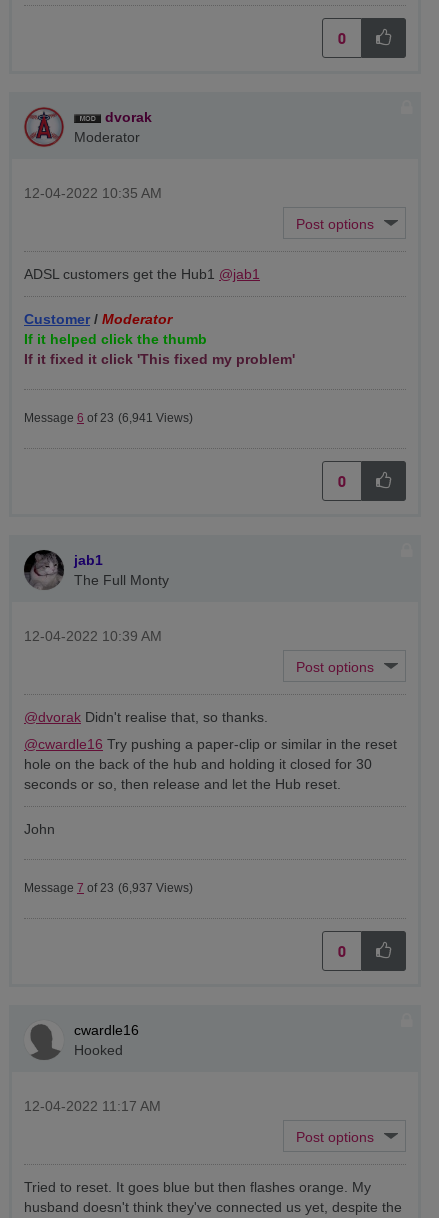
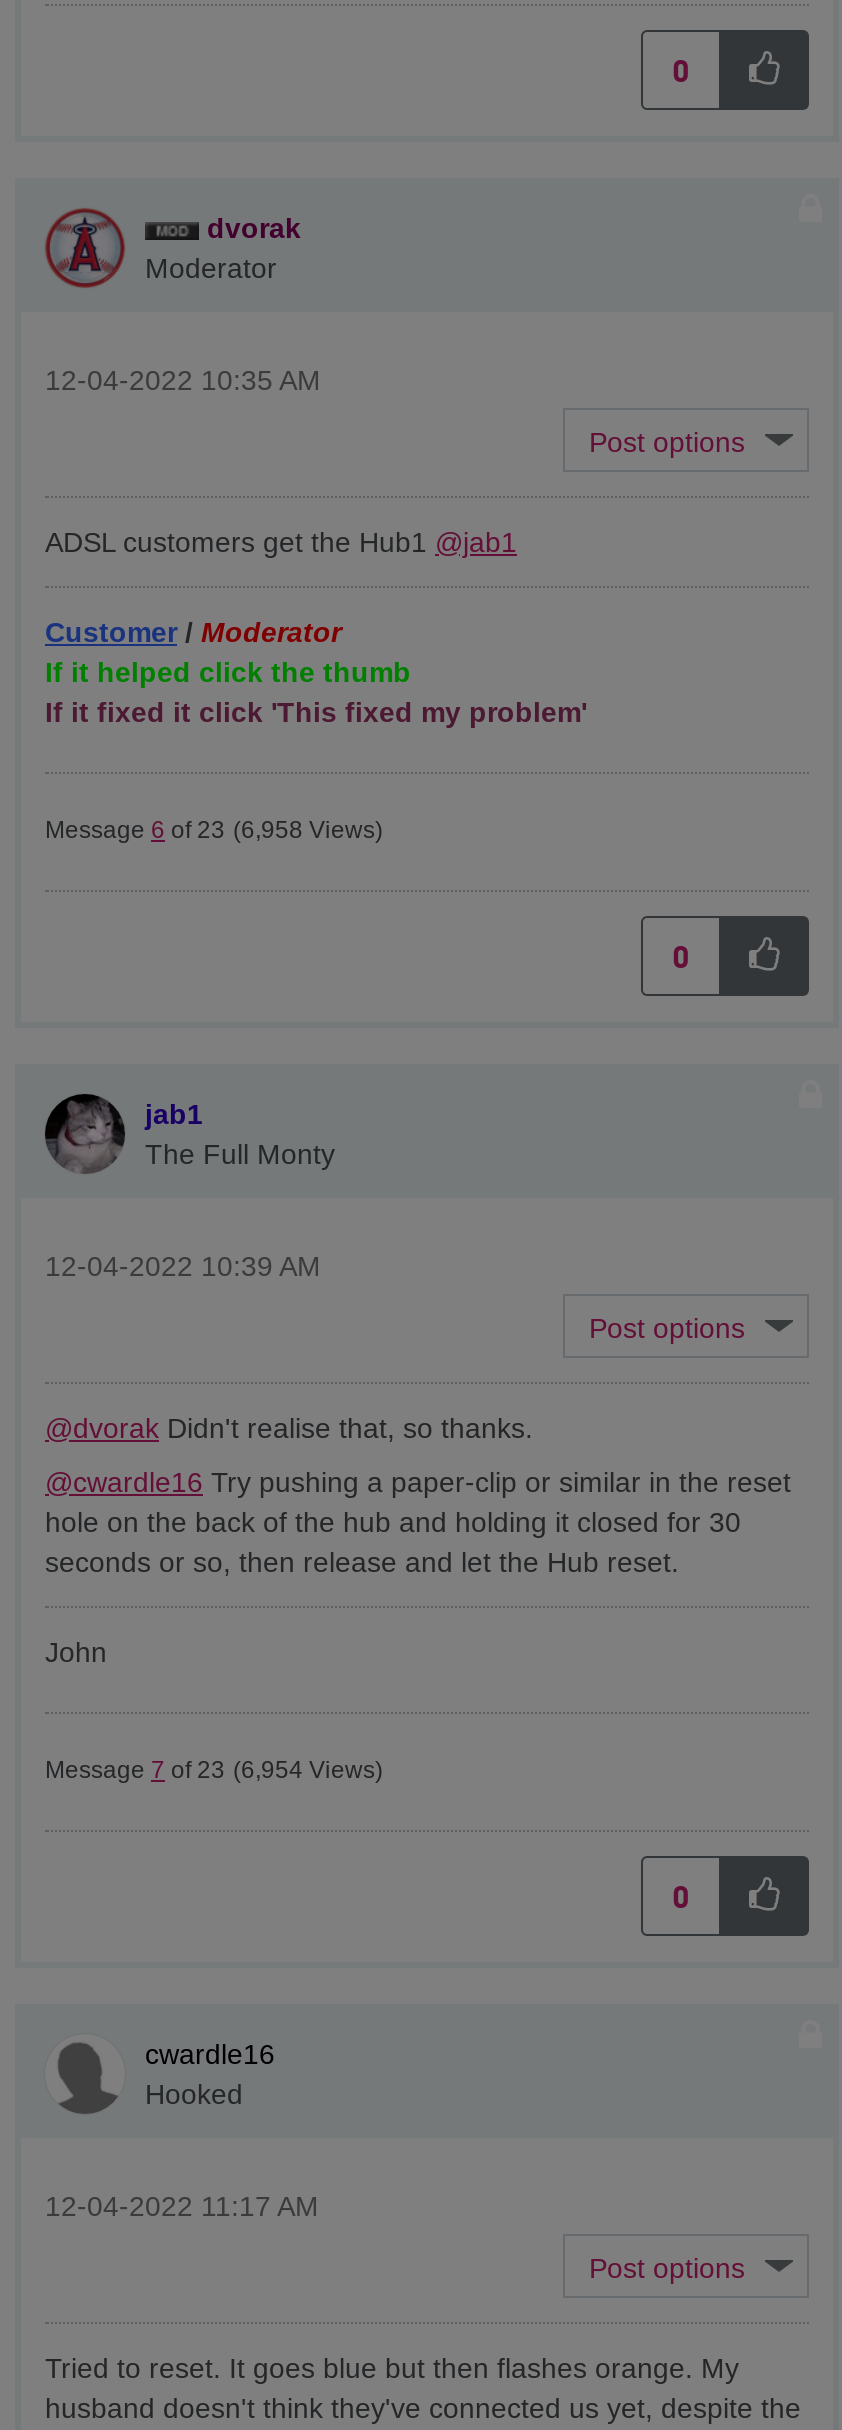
- Message 6 of 23 (6,941 Views)
+ Message 6 of 23 (6,958 Views)

- Message 7 of 23 (6,937 Views)
+ Message 7 of 23 (6,954 Views)
